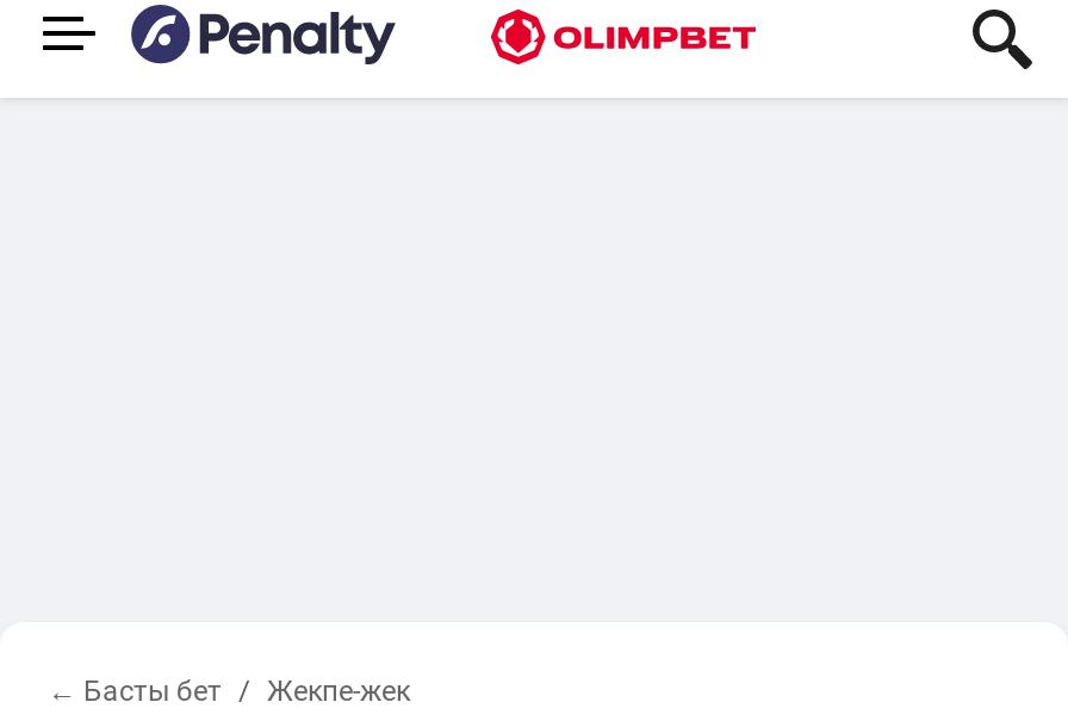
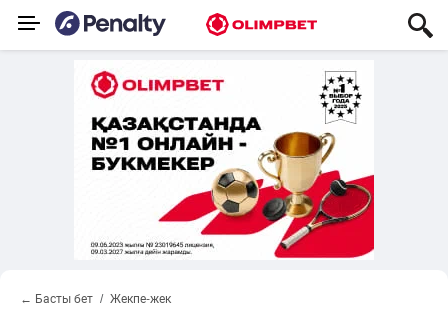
+ [image]
